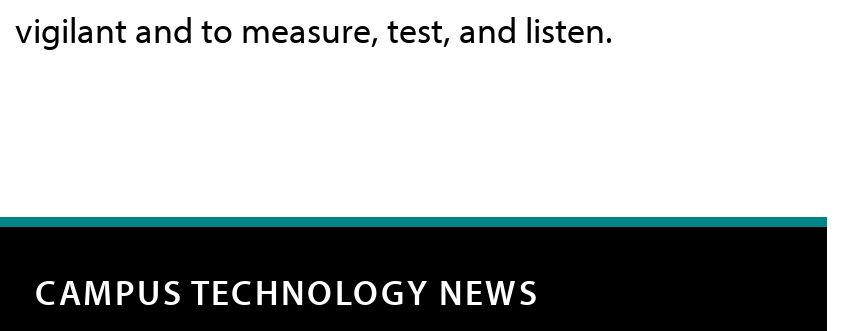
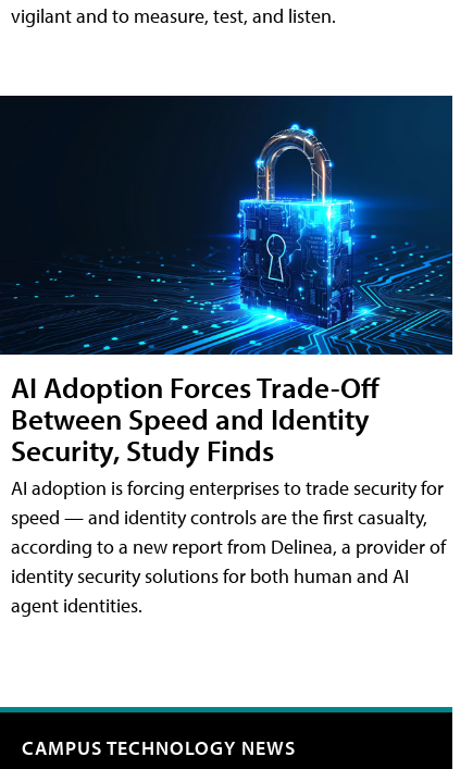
+ [image]
+ AI Adoption Forces Trade-Off
+ Between Speed and Identity
+ Security, Study Finds
+ AI adoption is forcing enterprises to trade security for
+ speed — and identity controls are the first casualty,
+ according to a new report from Delinea, a provider of
+ identity security solutions for both human and AI
+ agent identities.
